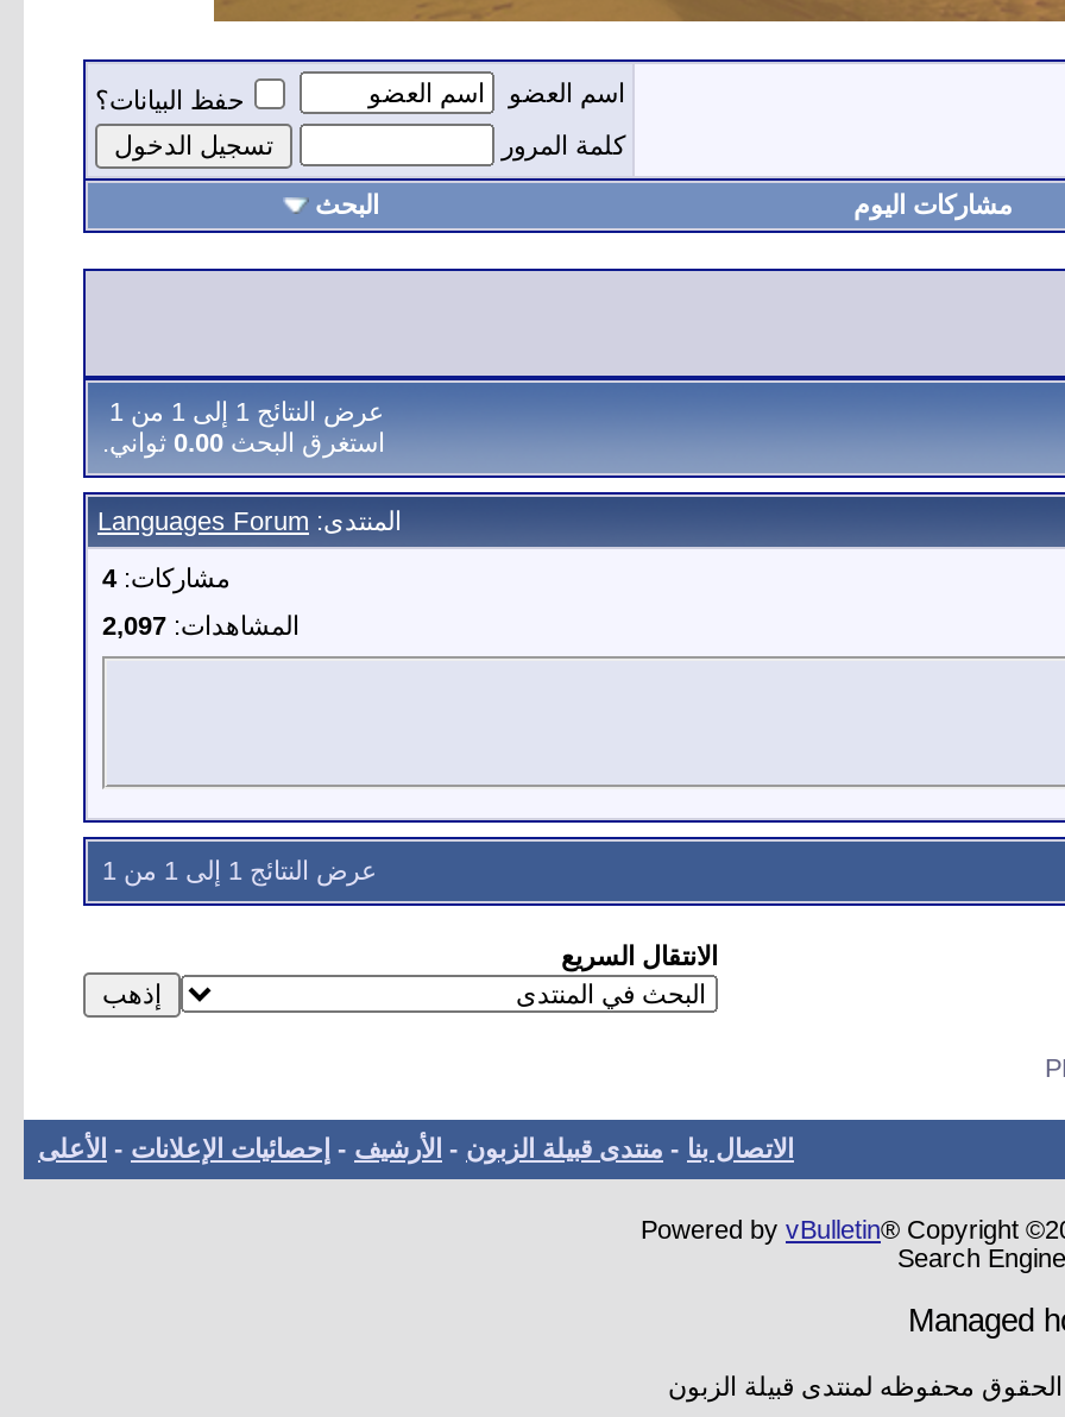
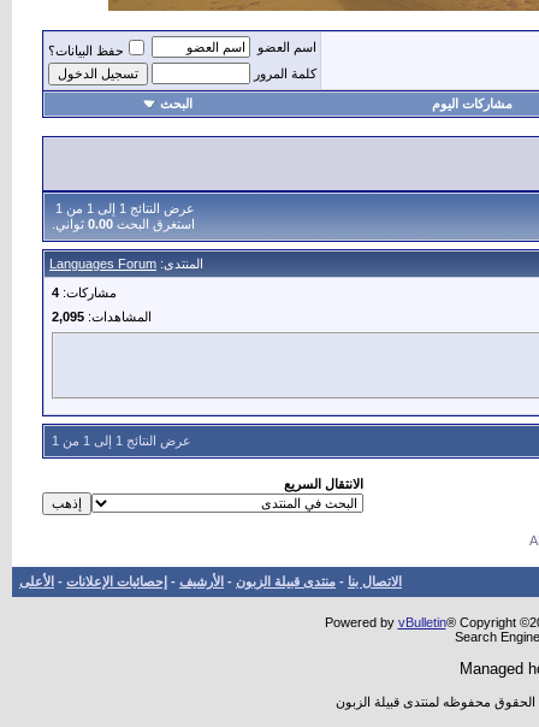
- المشاهدات: 2,097
+ المشاهدات: 2,095
